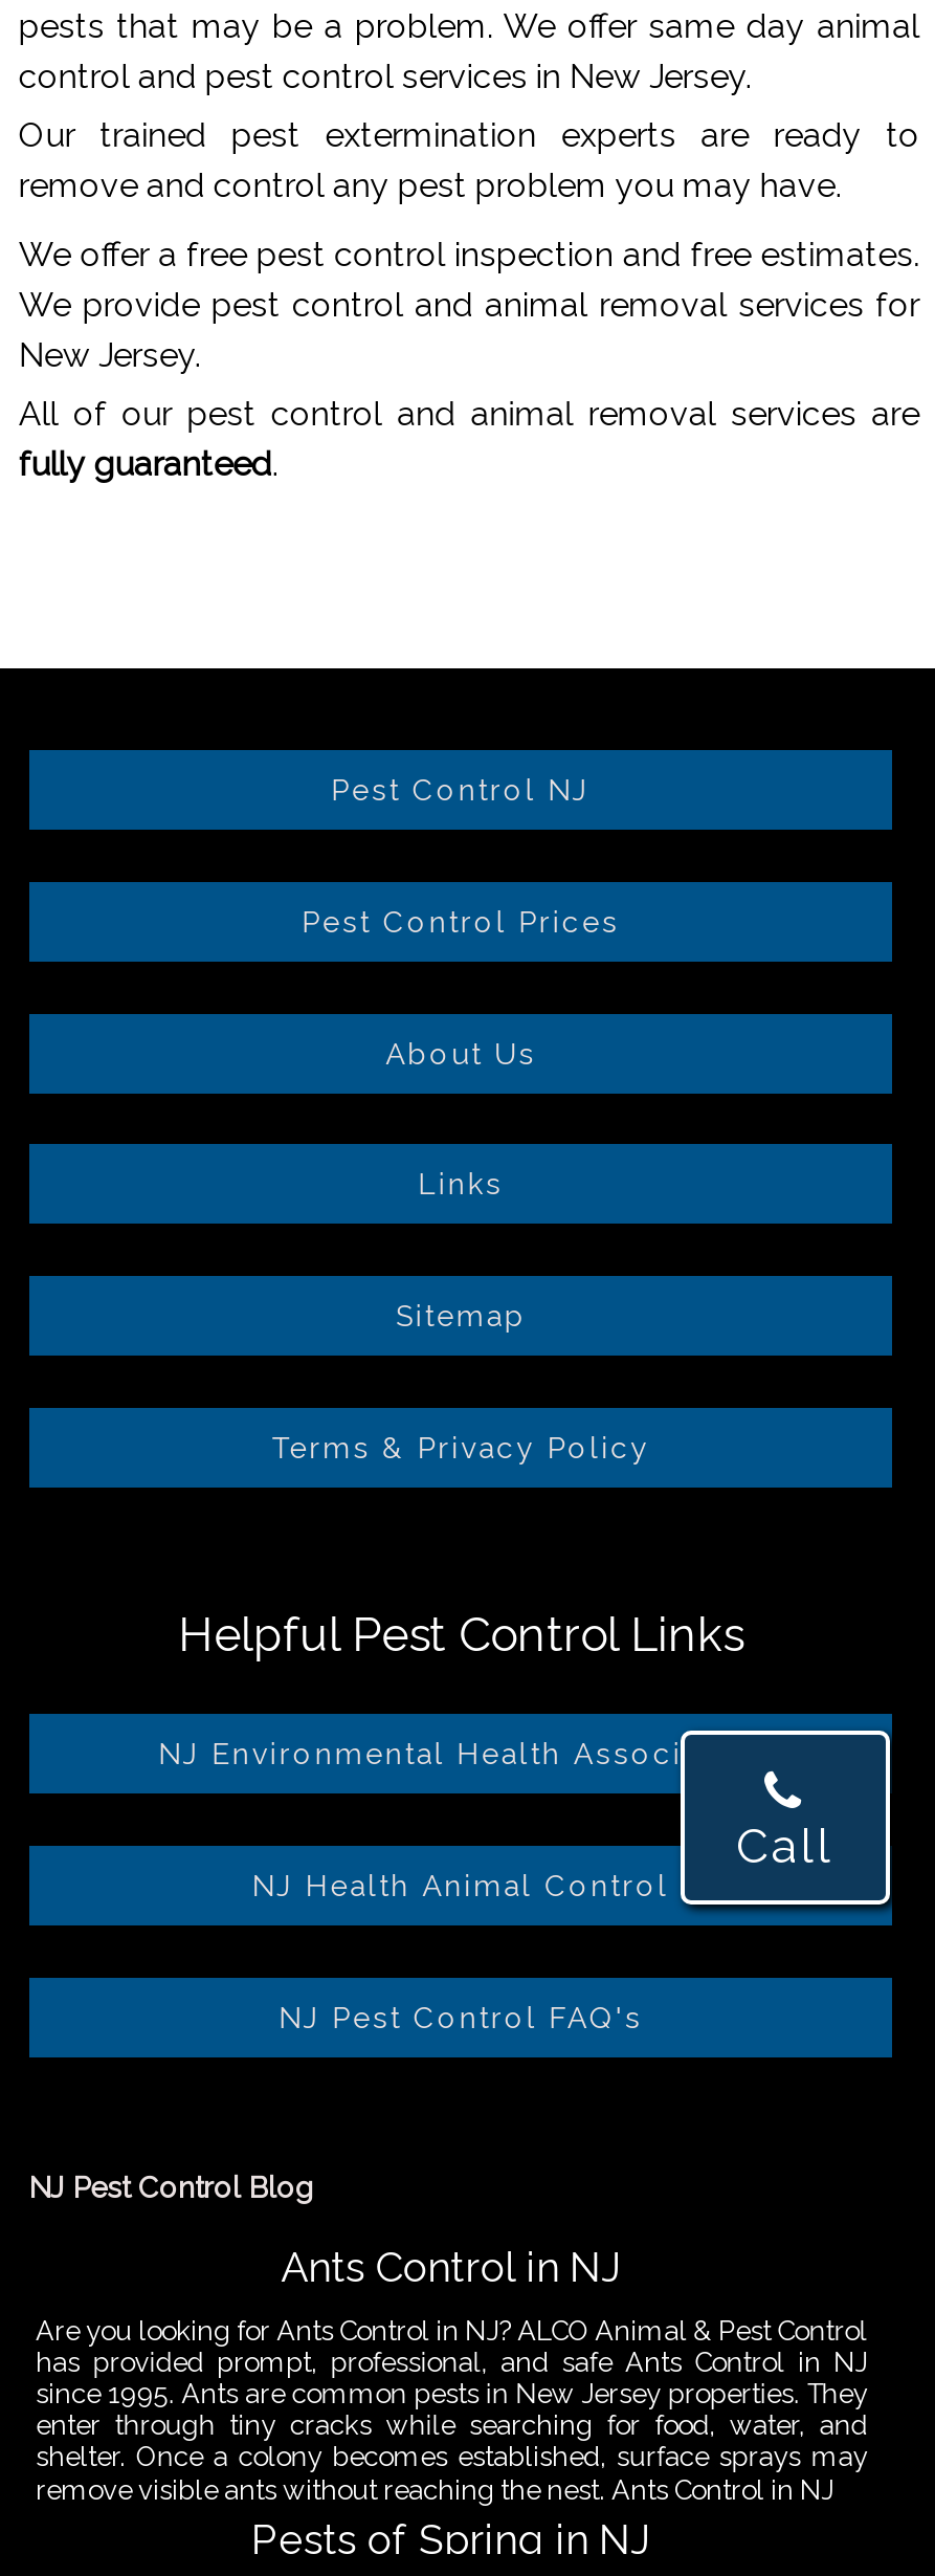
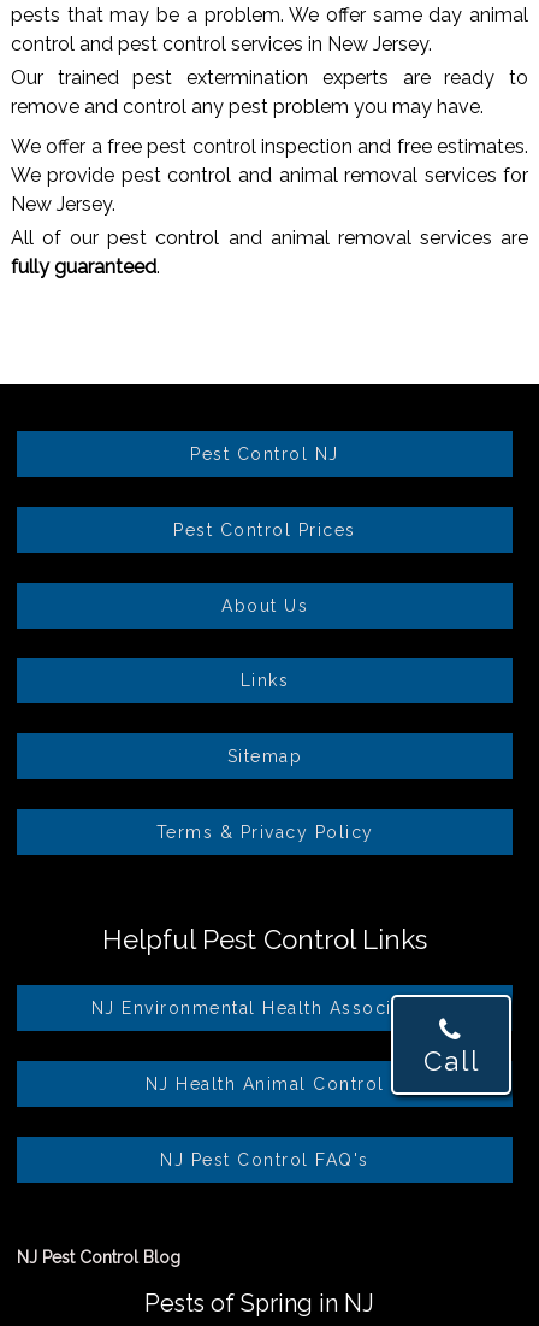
- Ants Control in NJ
- Are you looking for Ants Control in NJ? ALCO Animal & Pest Control
- has provided prompt, professional, and safe Ants Control in NJ
- since 1995. Ants are common pests in New Jersey properties. They
- enter through tiny cracks while searching for food, water, and
- shelter. Once a colony becomes established, surface sprays may
- remove visible ants without reaching the nest. Ants Control in NJ
